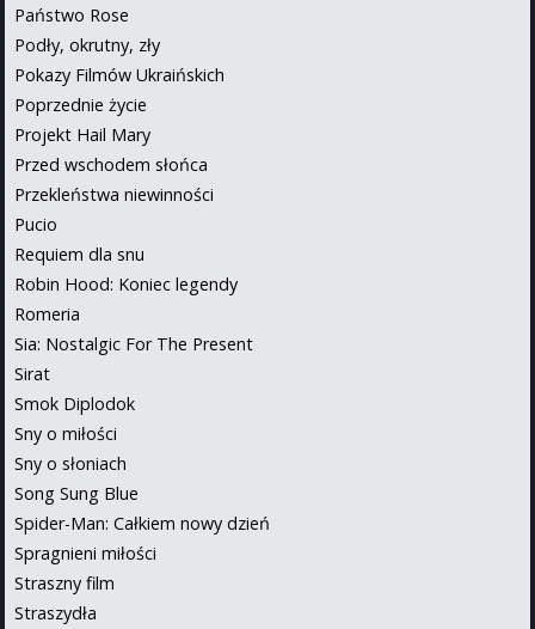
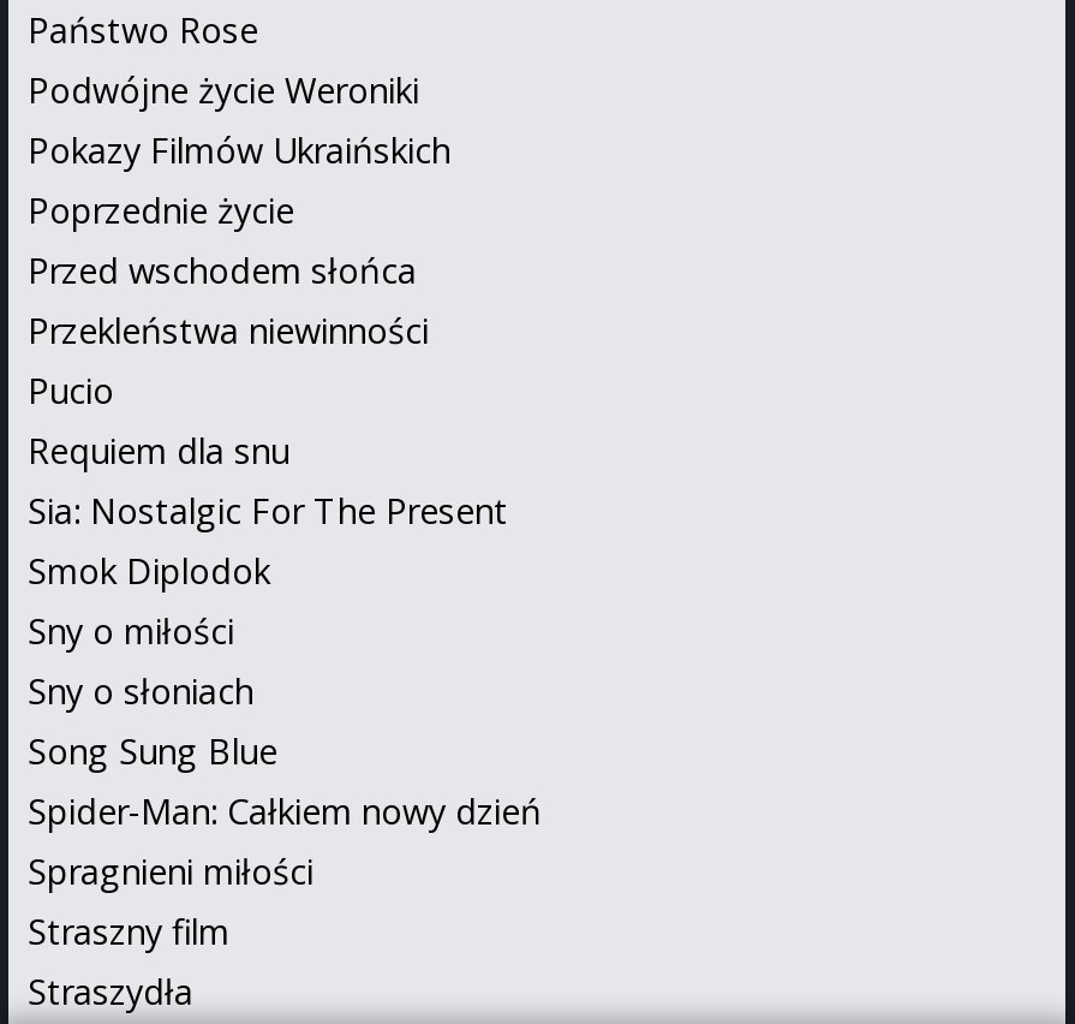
- Podły, okrutny, zły
+ Podwójne życie Weroniki

- Projekt Hail Mary

- Robin Hood: Koniec legendy
- Romeria

- Sirat
